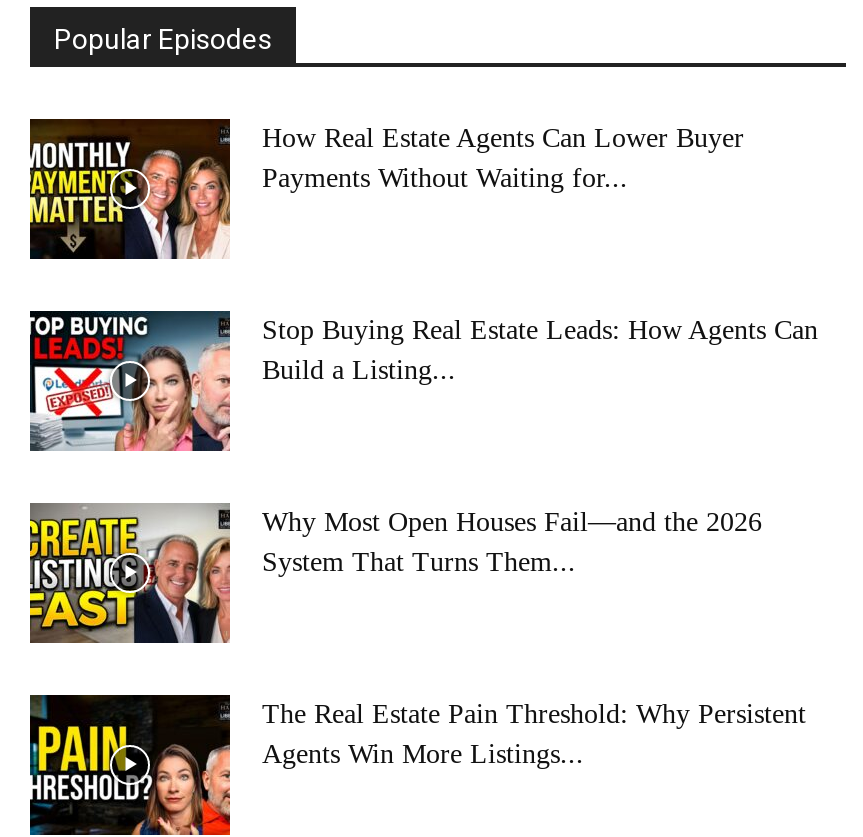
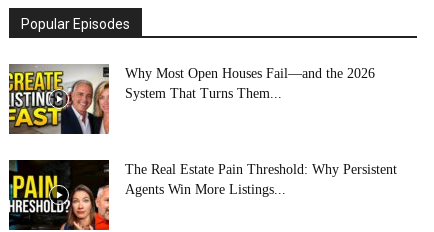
- [image]
- How Real Estate Agents Can Lower Buyer
- Payments Without Waiting for...

- [image]
- Stop Buying Real Estate Leads: How Agents Can
- Build a Listing...
